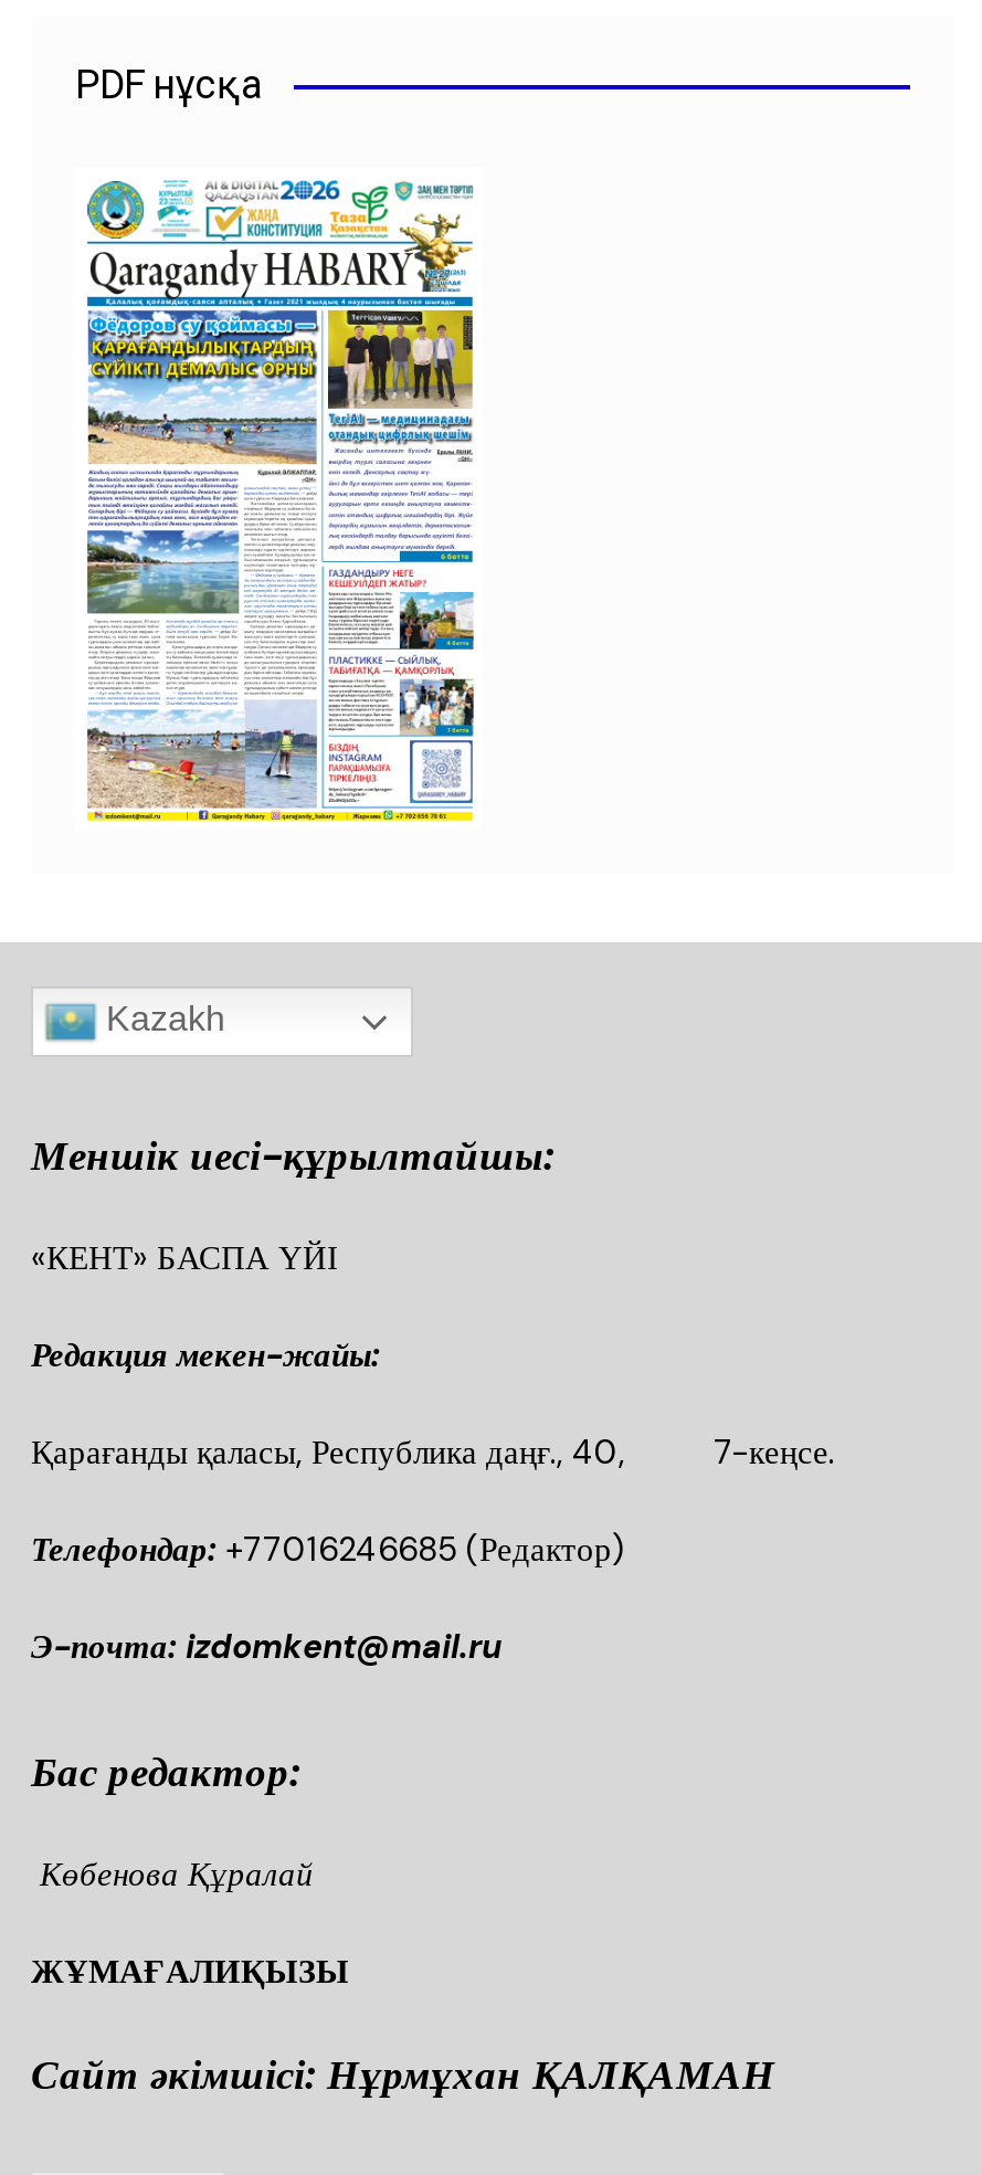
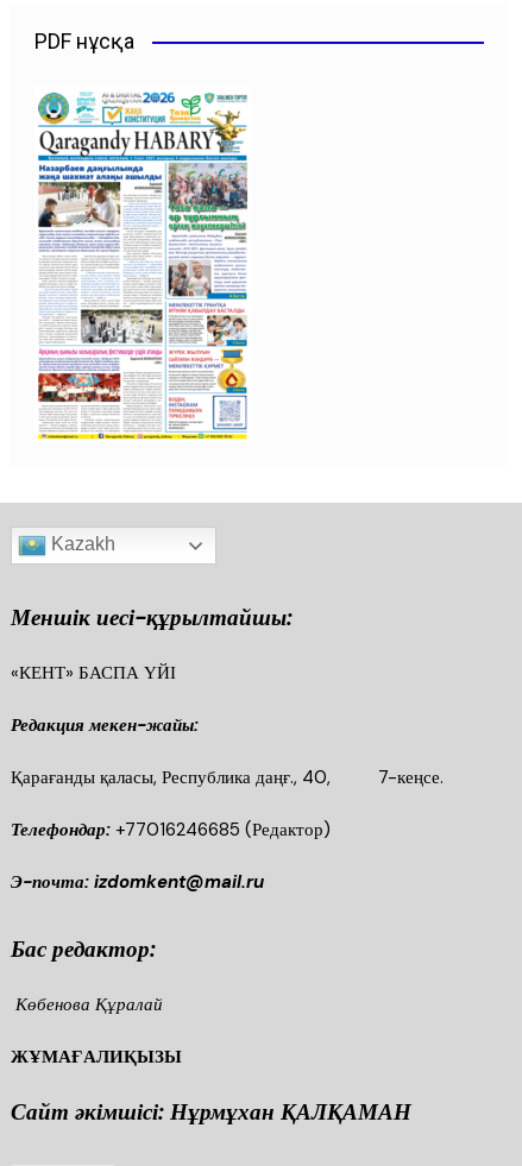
- [image]
+ [image]
